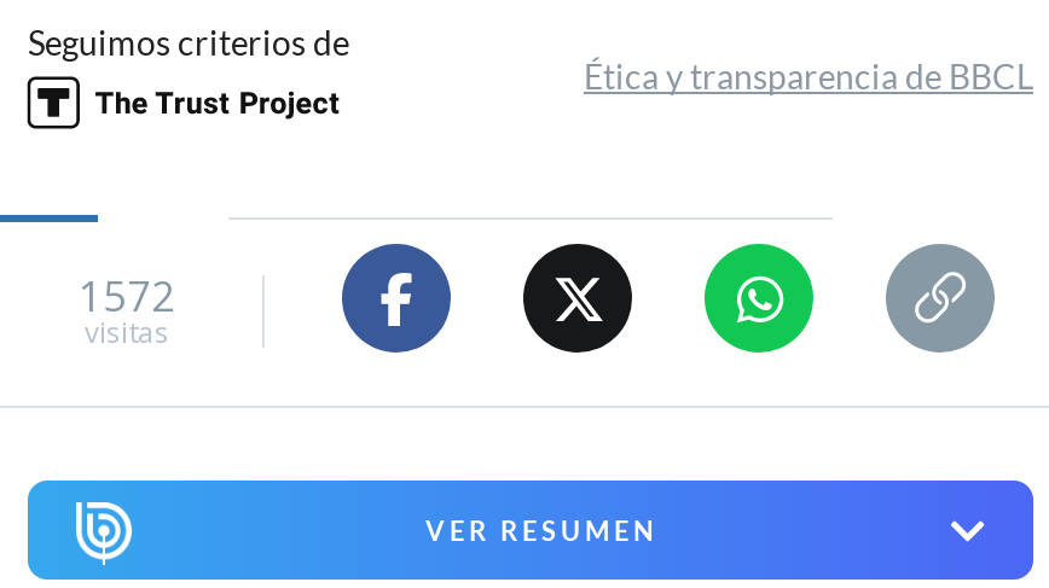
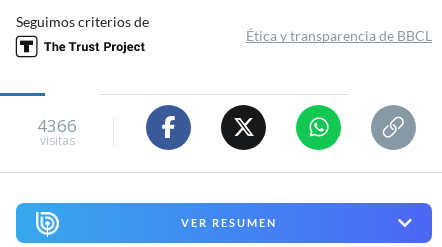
- 1572
+ 4366
